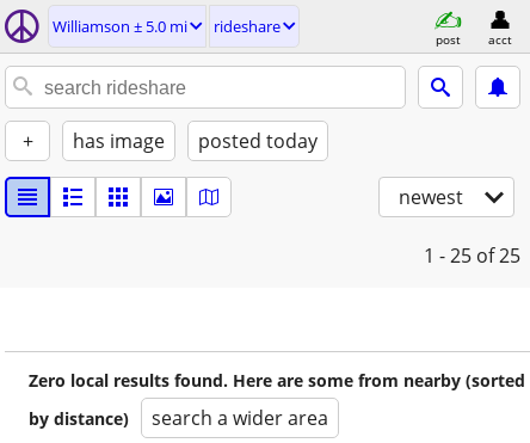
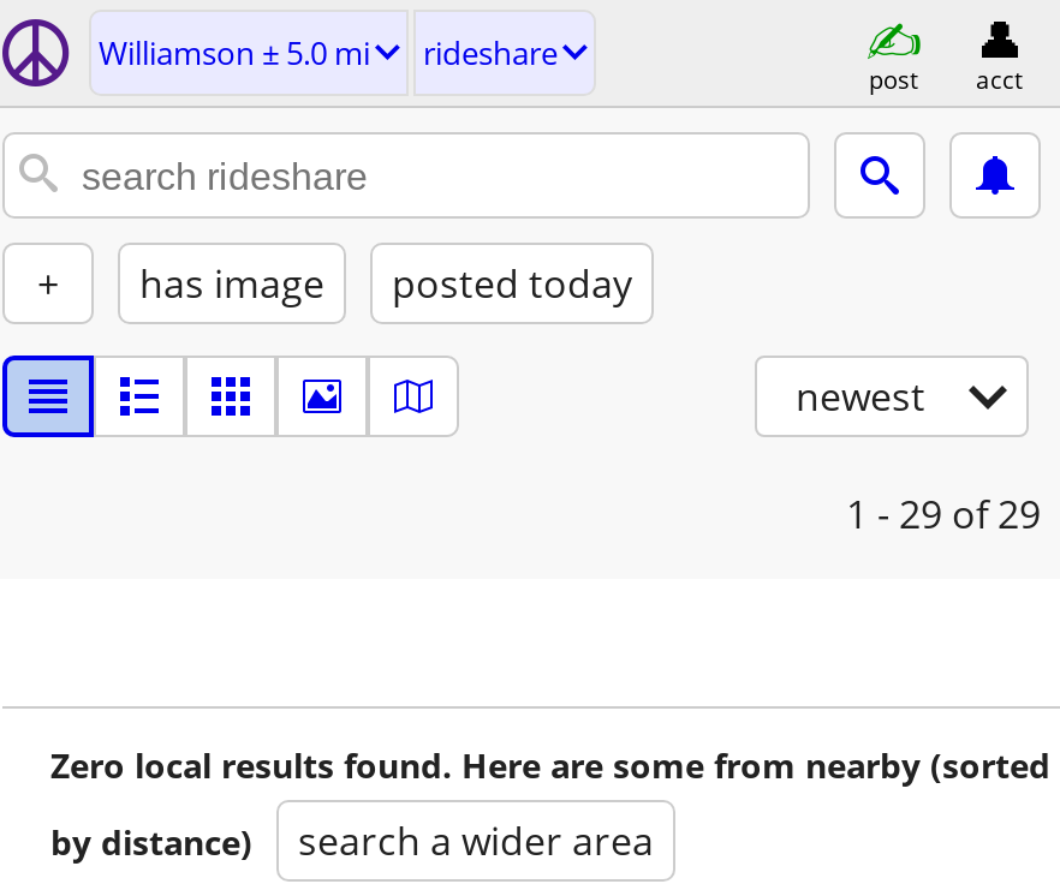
- 1 - 25 of 25
+ 1 - 29 of 29
